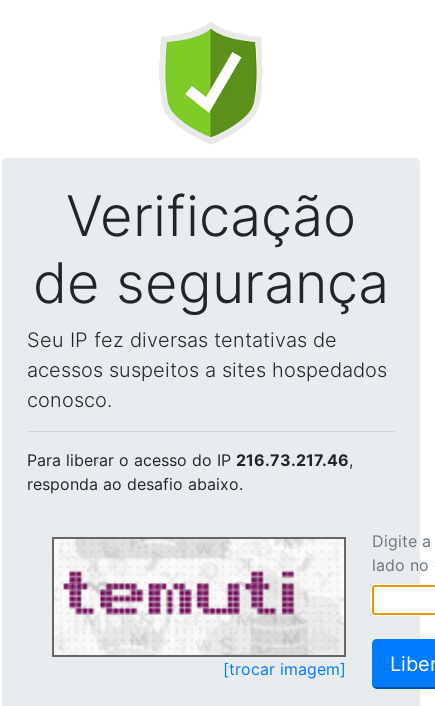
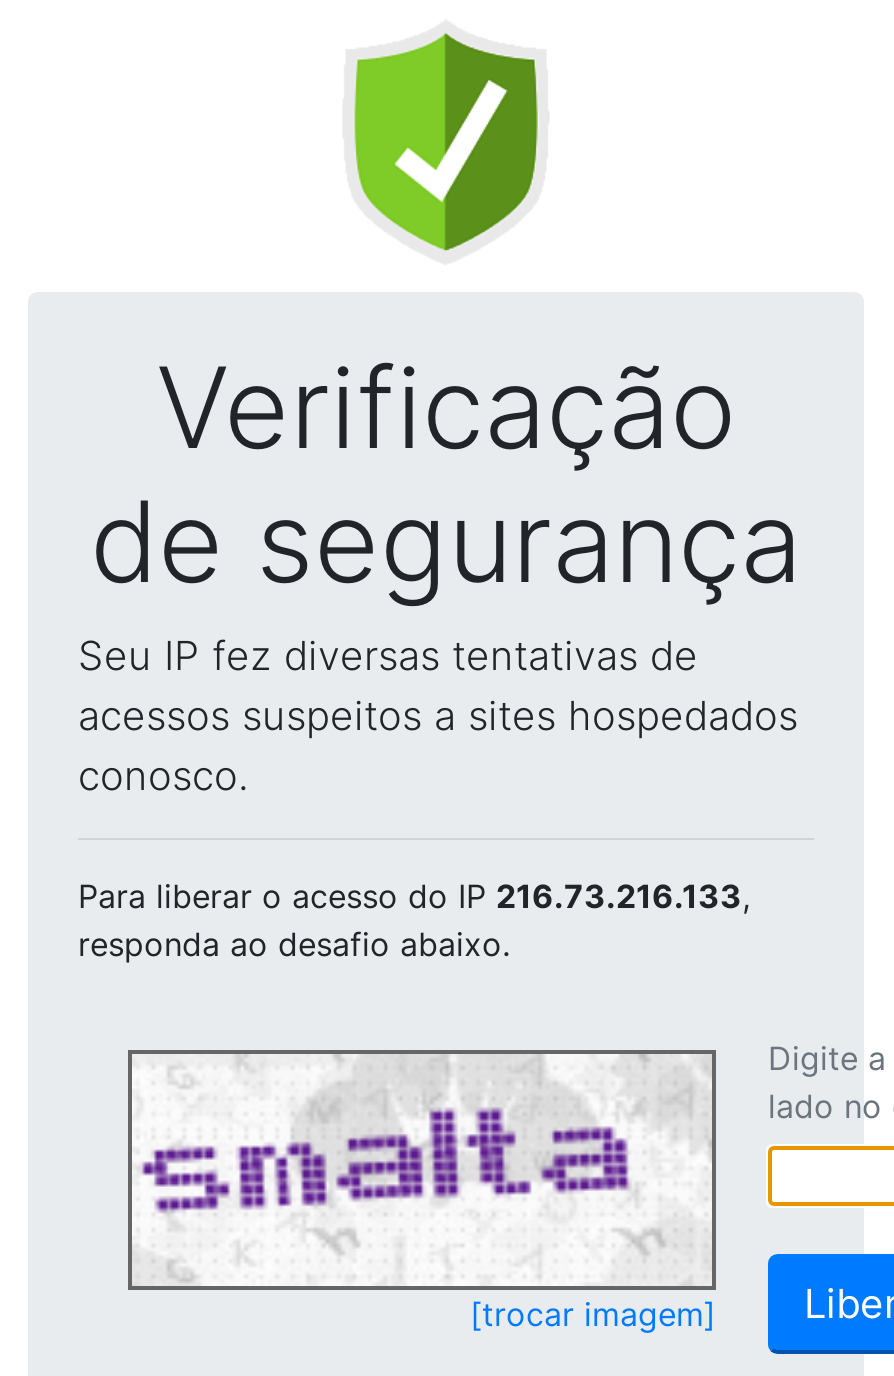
- Para liberar o acesso do IP 216.73.217.46,
+ Para liberar o acesso do IP 216.73.216.133,

- [image]
+ [image]
